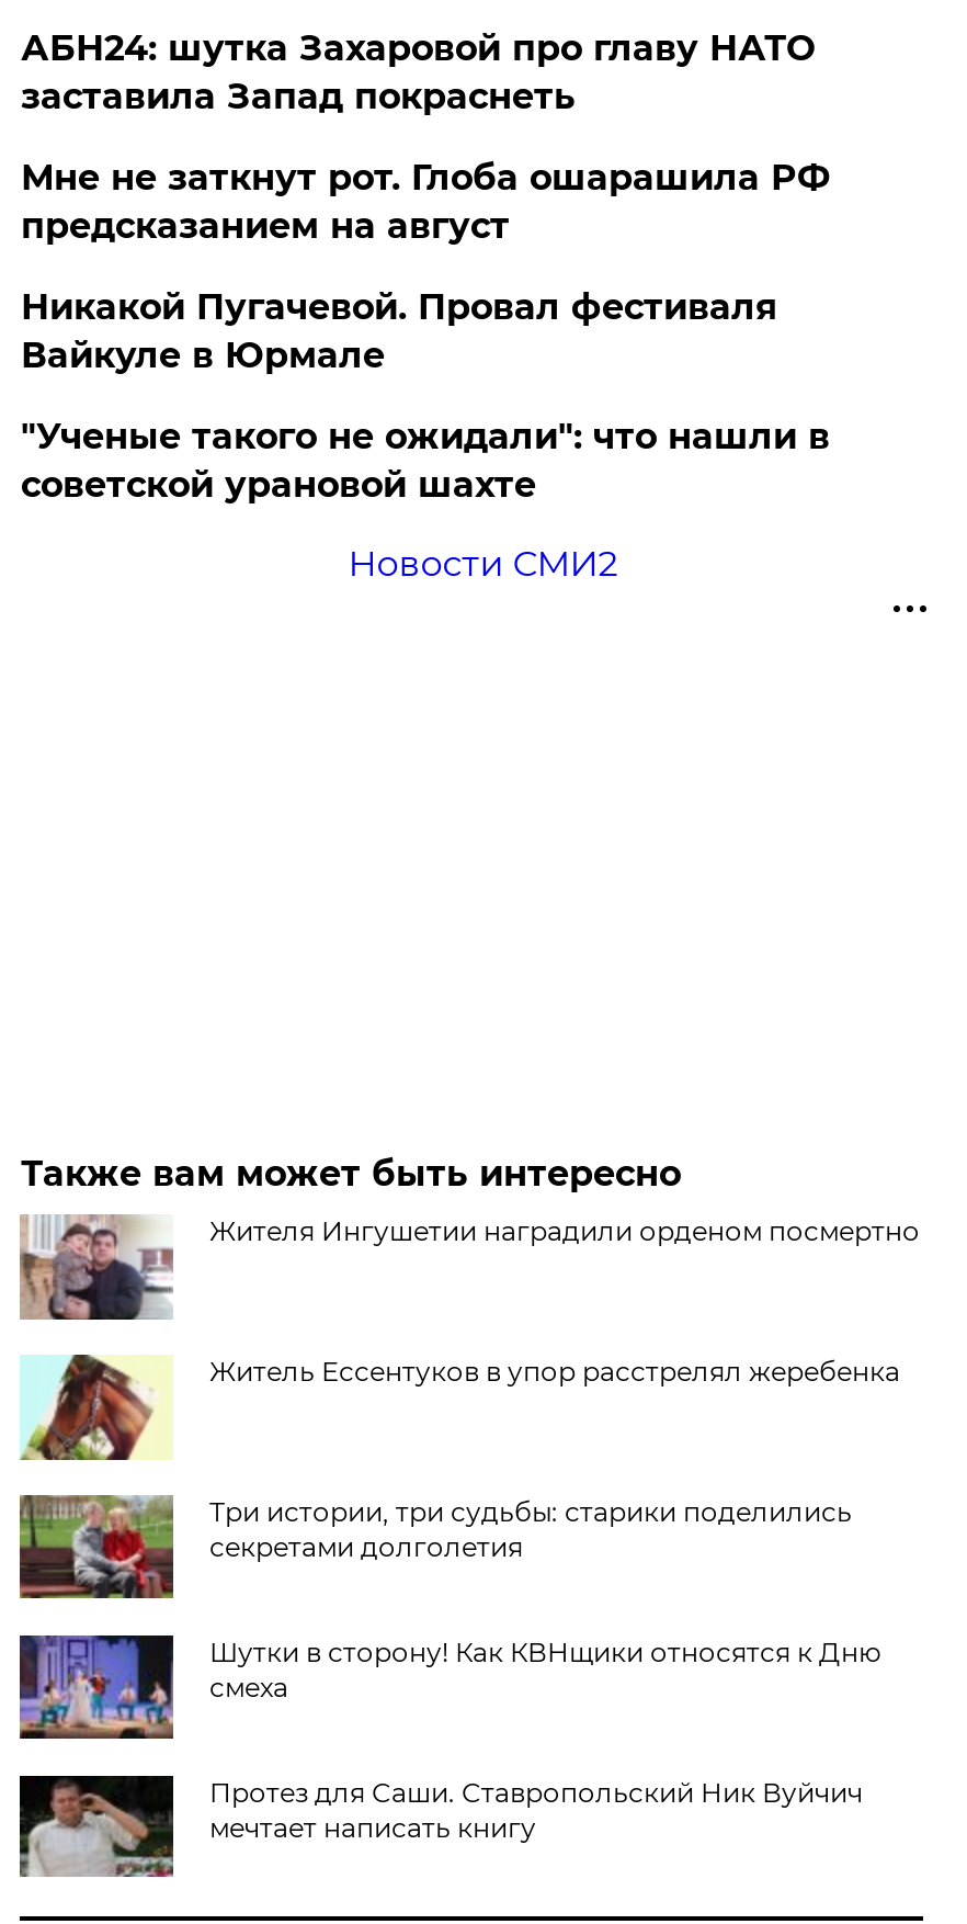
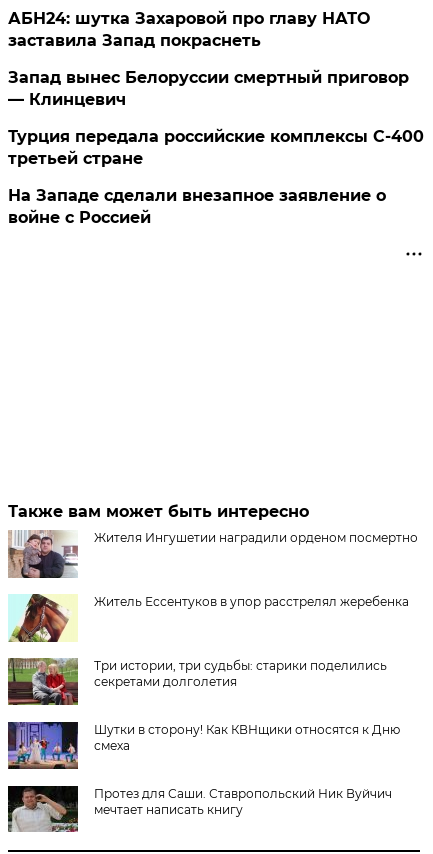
- Мне не заткнут рот. Глоба ошарашила РФ
- предсказанием на август
- Никакой Пугачевой. Провал фестиваля
- Вайкуле в Юрмале
- "Ученые такого не ожидали": что нашли в
- советской урановой шахте
- Новости СМИ2
+ Запад вынес Белоруссии смертный приговор
+ — Клинцевич
+ Турция передала российские комплексы С-400
+ третьей стране
+ На Западе сделали внезапное заявление о
+ войне с Россией
